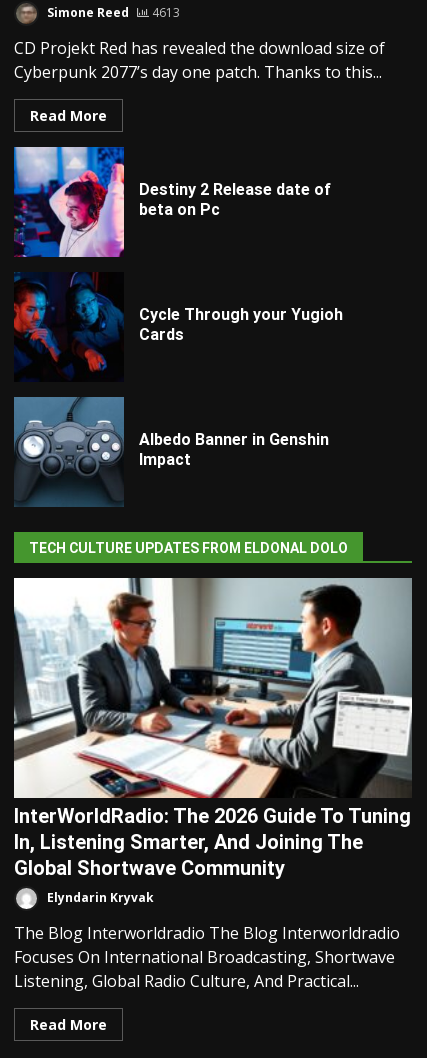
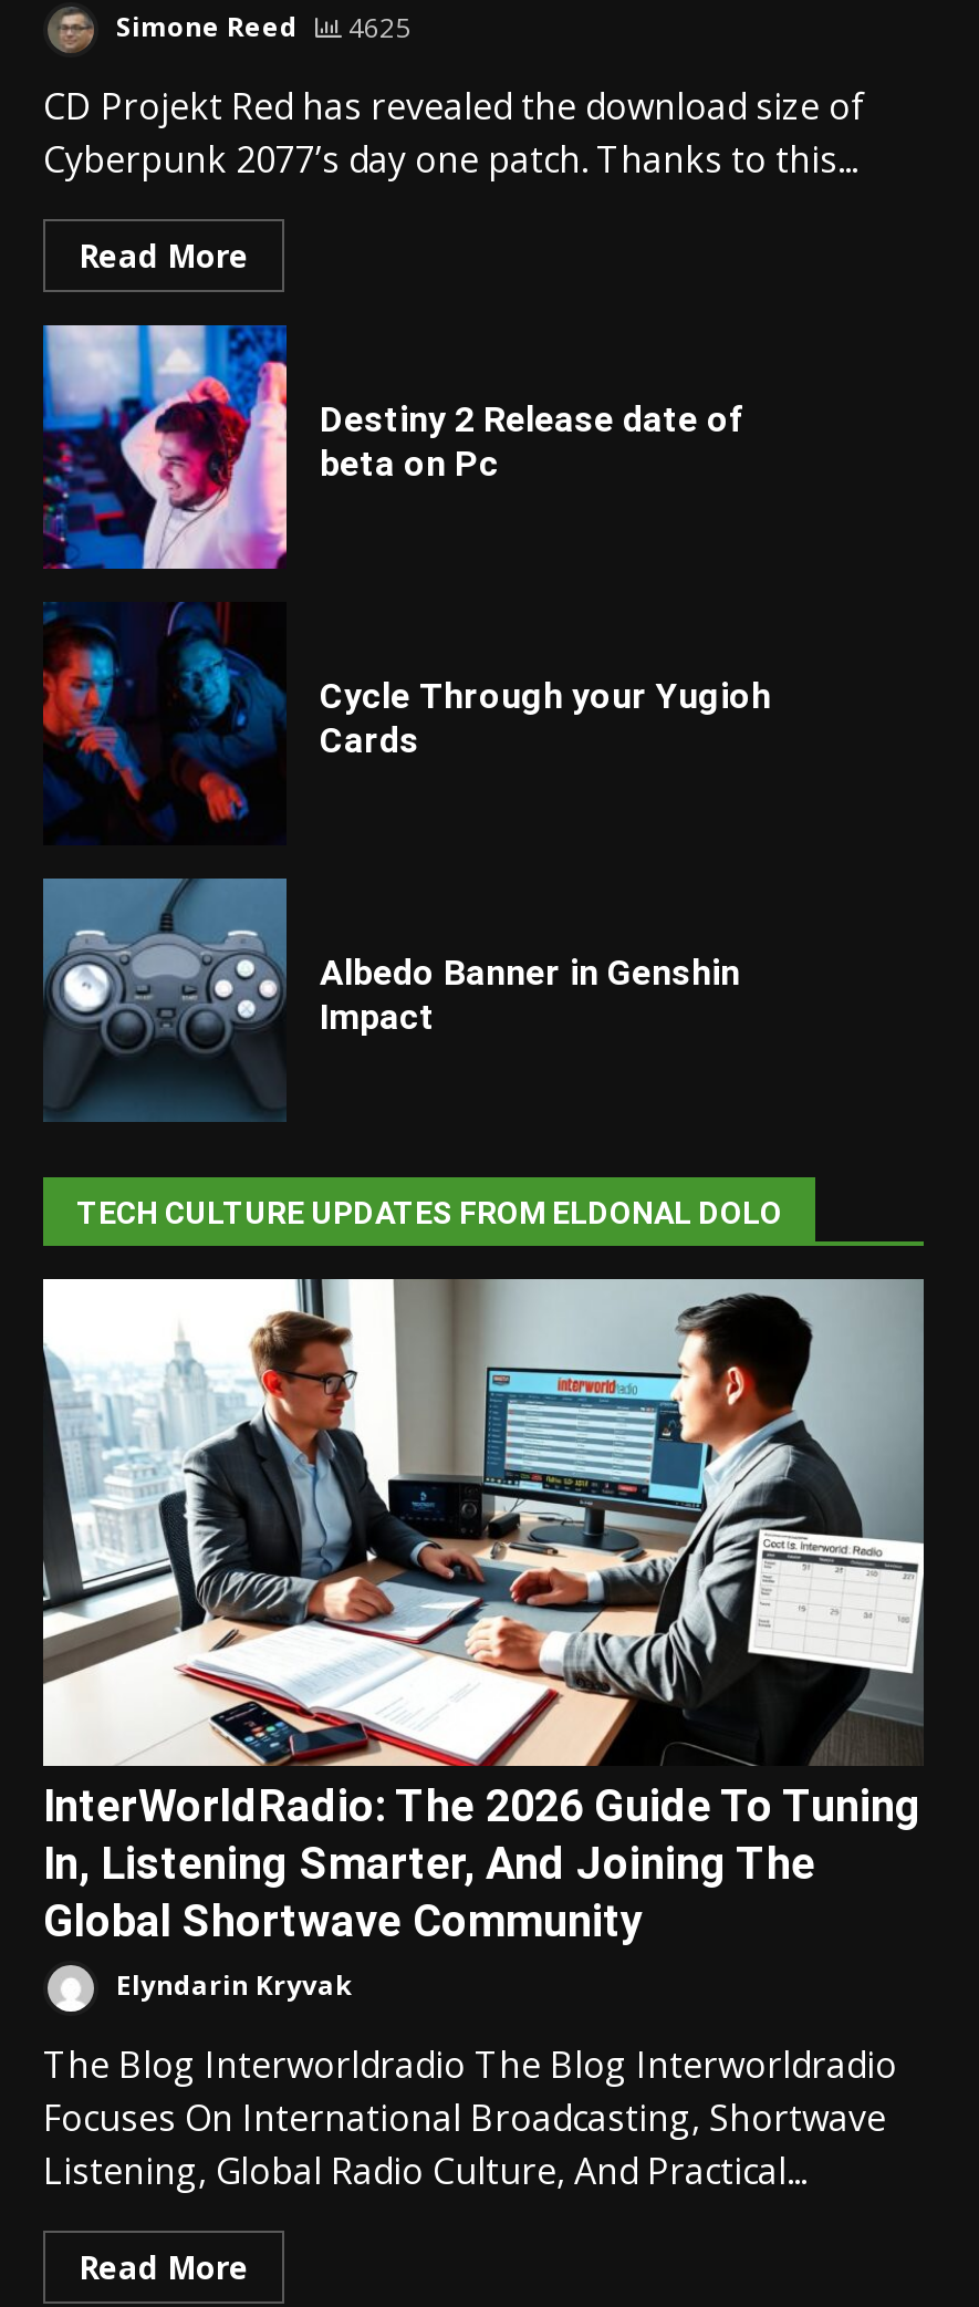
- Simone Reed 4613
+ Simone Reed 4625
